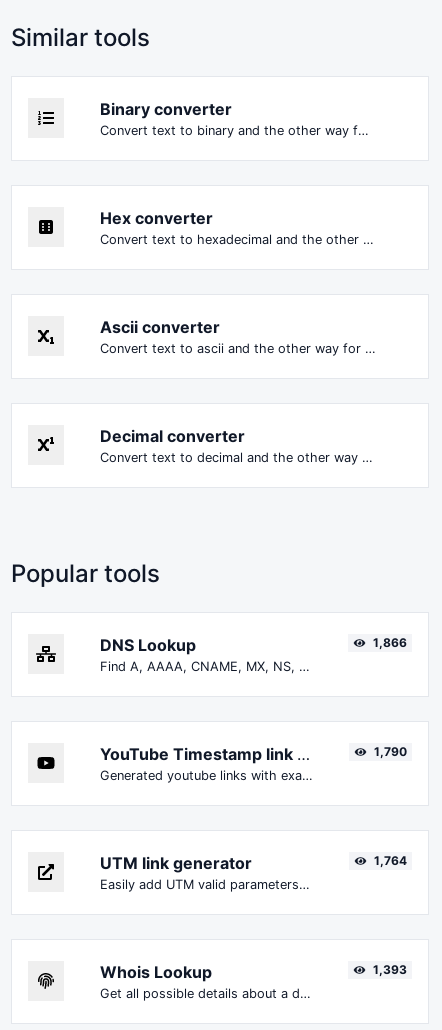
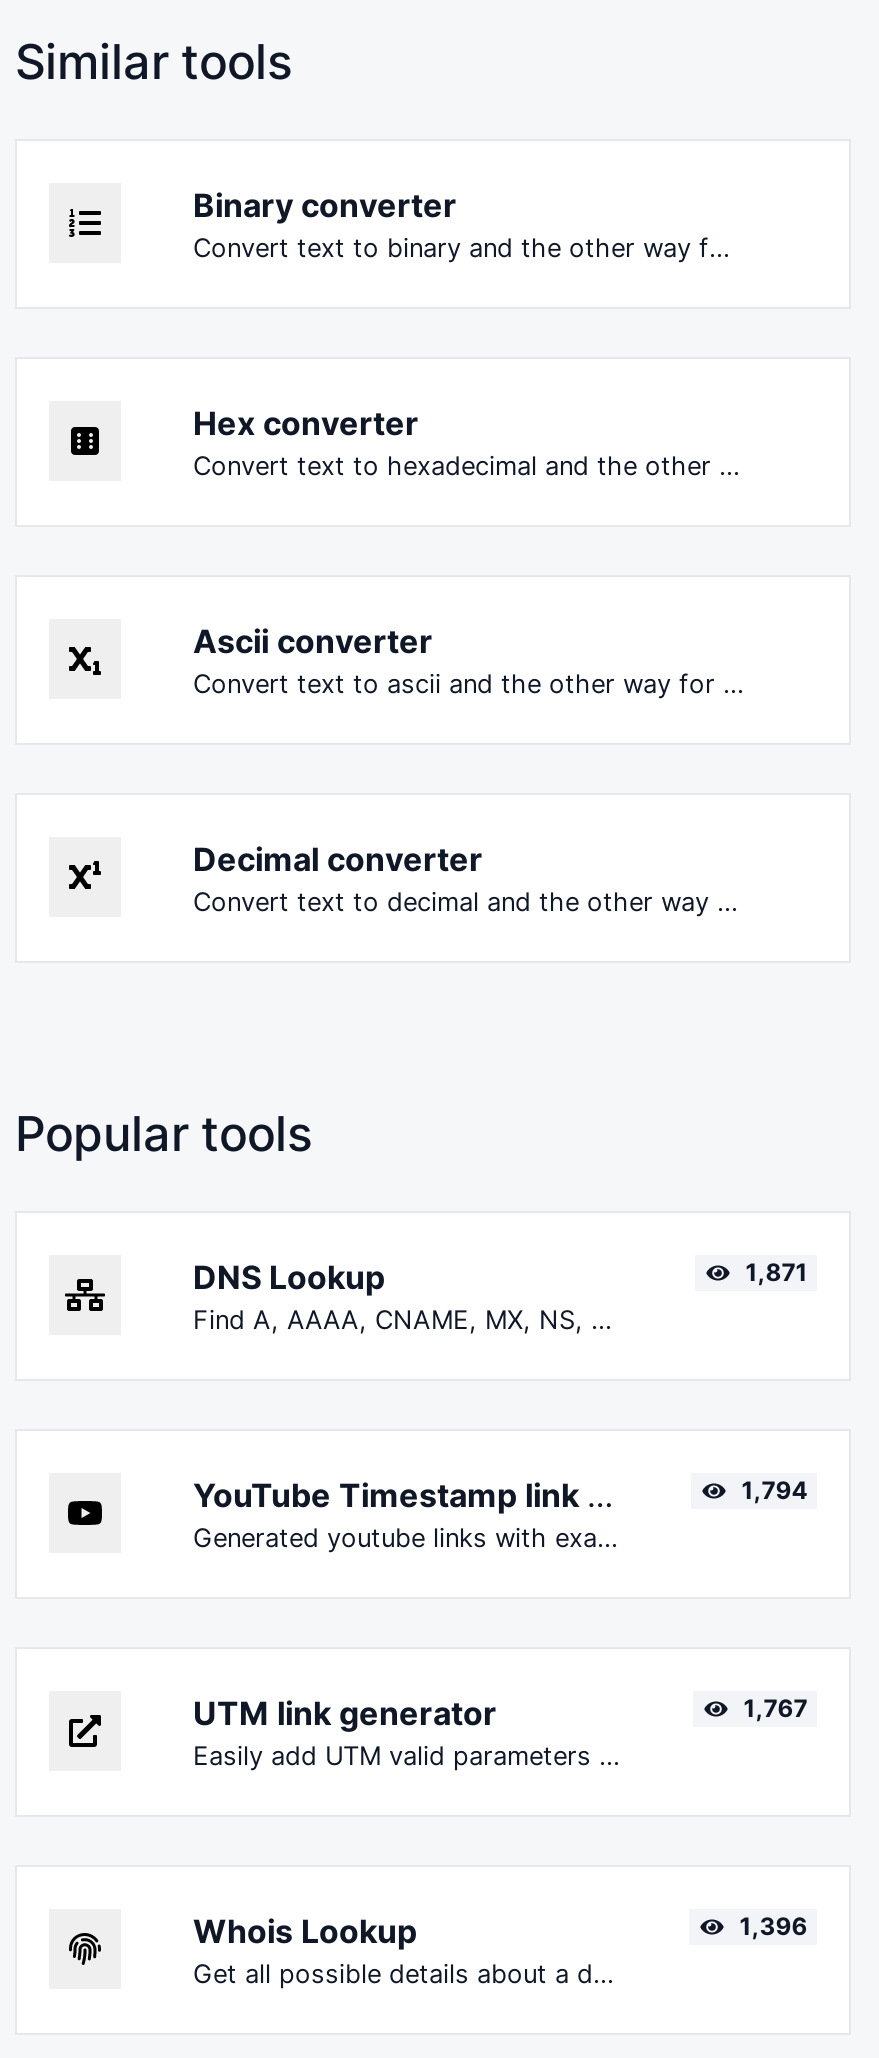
- 1,866
+ 1,871

- 1,790
+ 1,794

- 1,764
+ 1,767

- 1,393
+ 1,396
